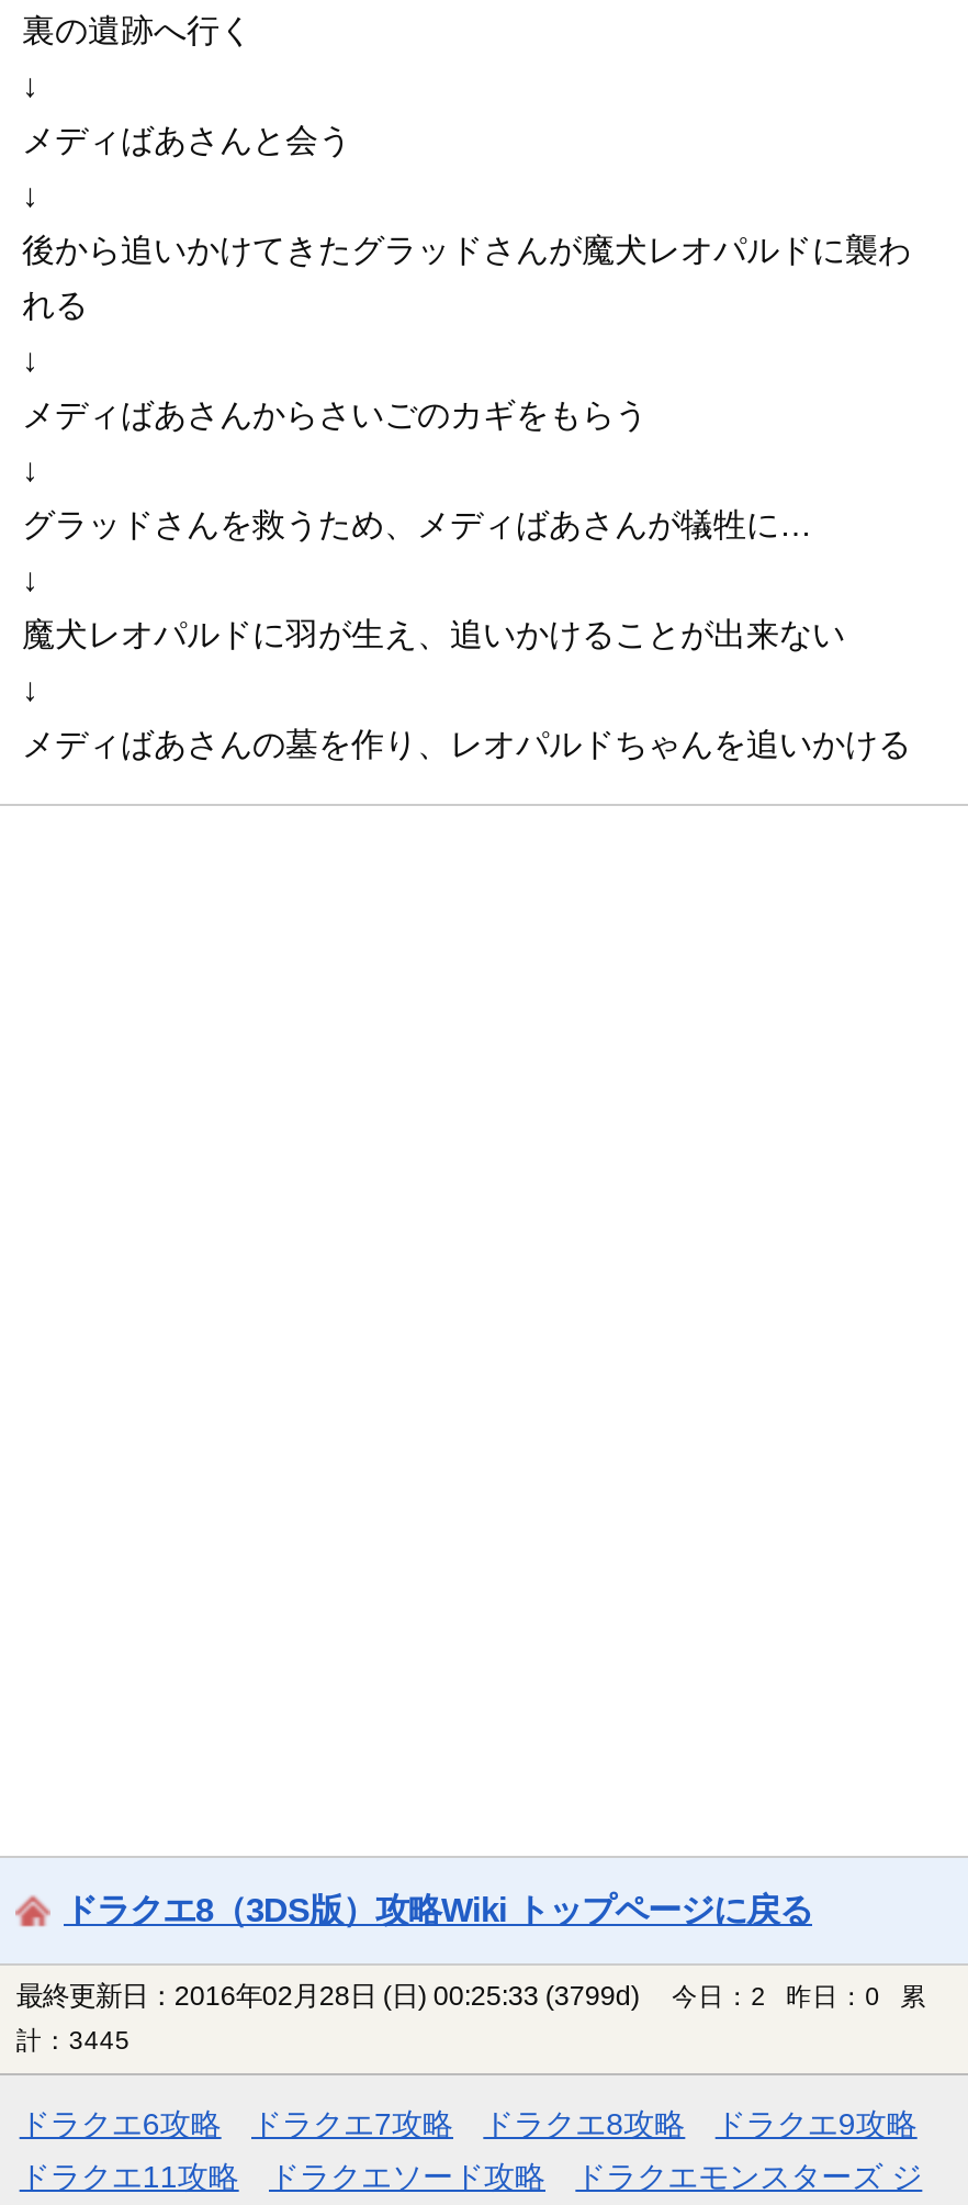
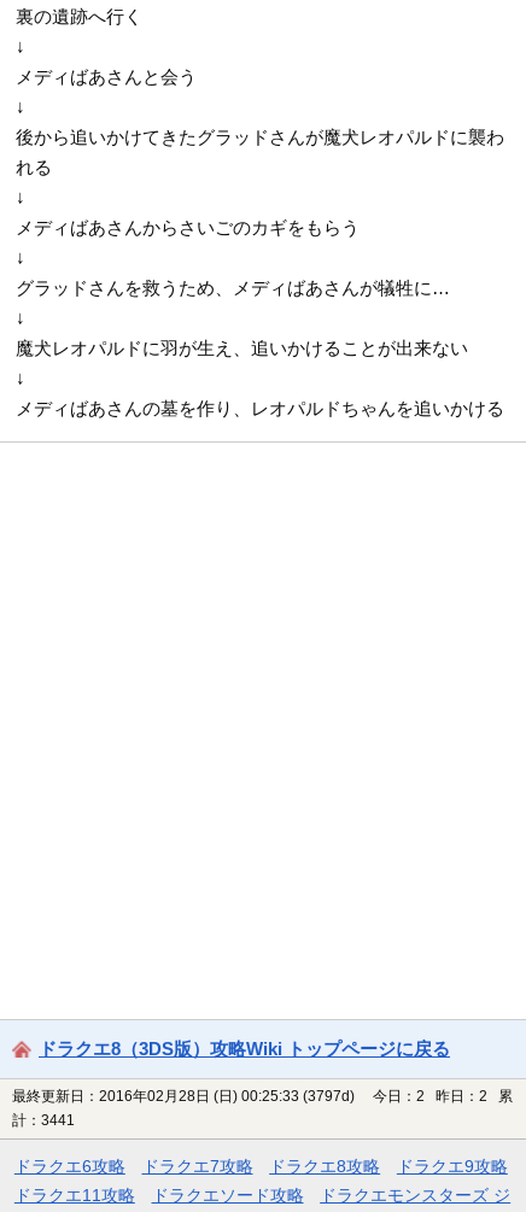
- 最終更新日：2016年02月28日 (日) 00:25:33 (3799d)
+ 最終更新日：2016年02月28日 (日) 00:25:33 (3797d)

- 今日：2 昨日：0 累
+ 今日：2 昨日：2 累

- 計：3445
+ 計：3441
